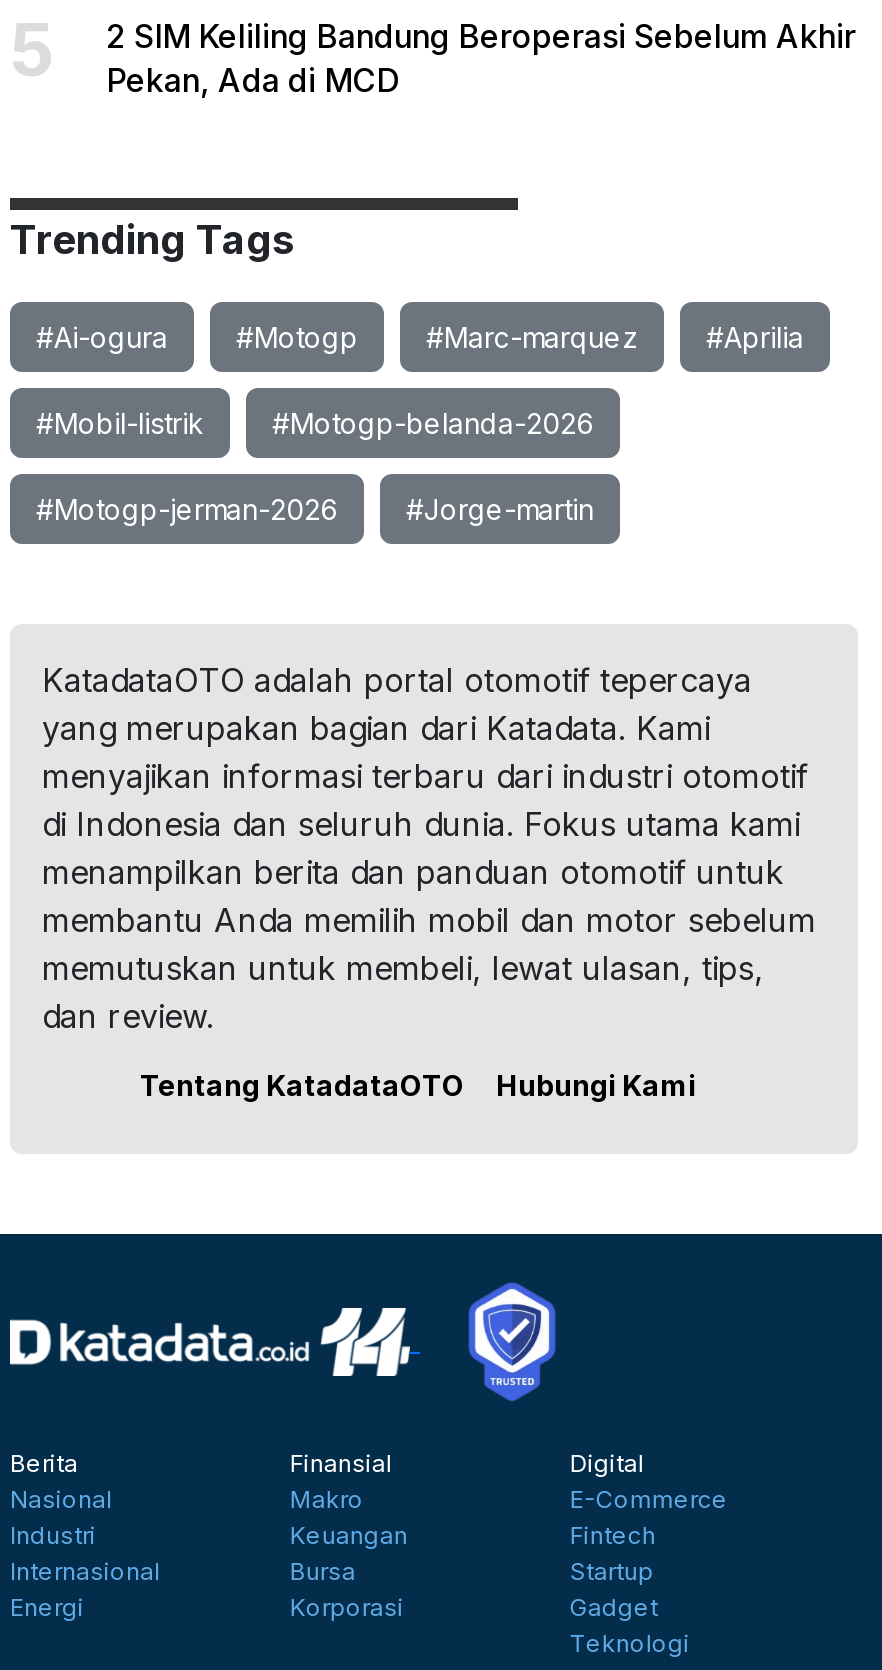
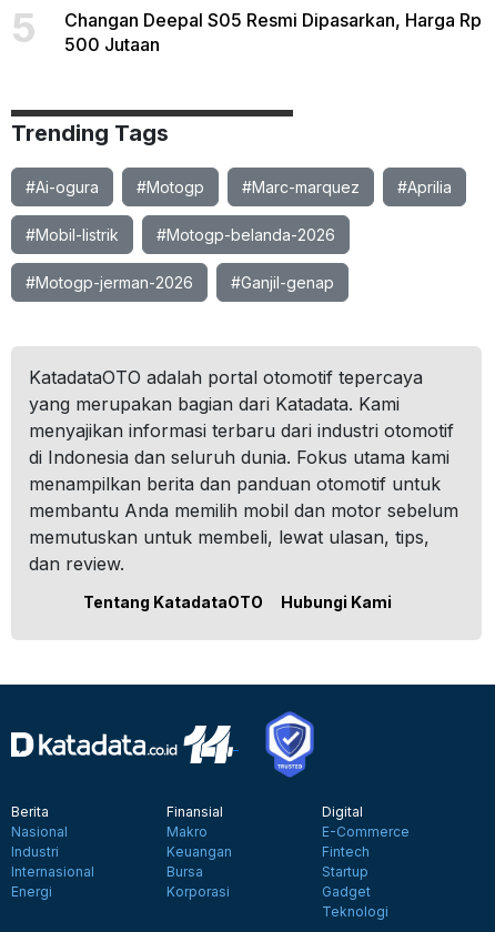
- 2 SIM Keliling Bandung Beroperasi Sebelum Akhir
- Pekan, Ada di MCD
+ Changan Deepal S05 Resmi Dipasarkan, Harga Rp
+ 500 Jutaan

- #Jorge-martin
+ #Ganjil-genap
